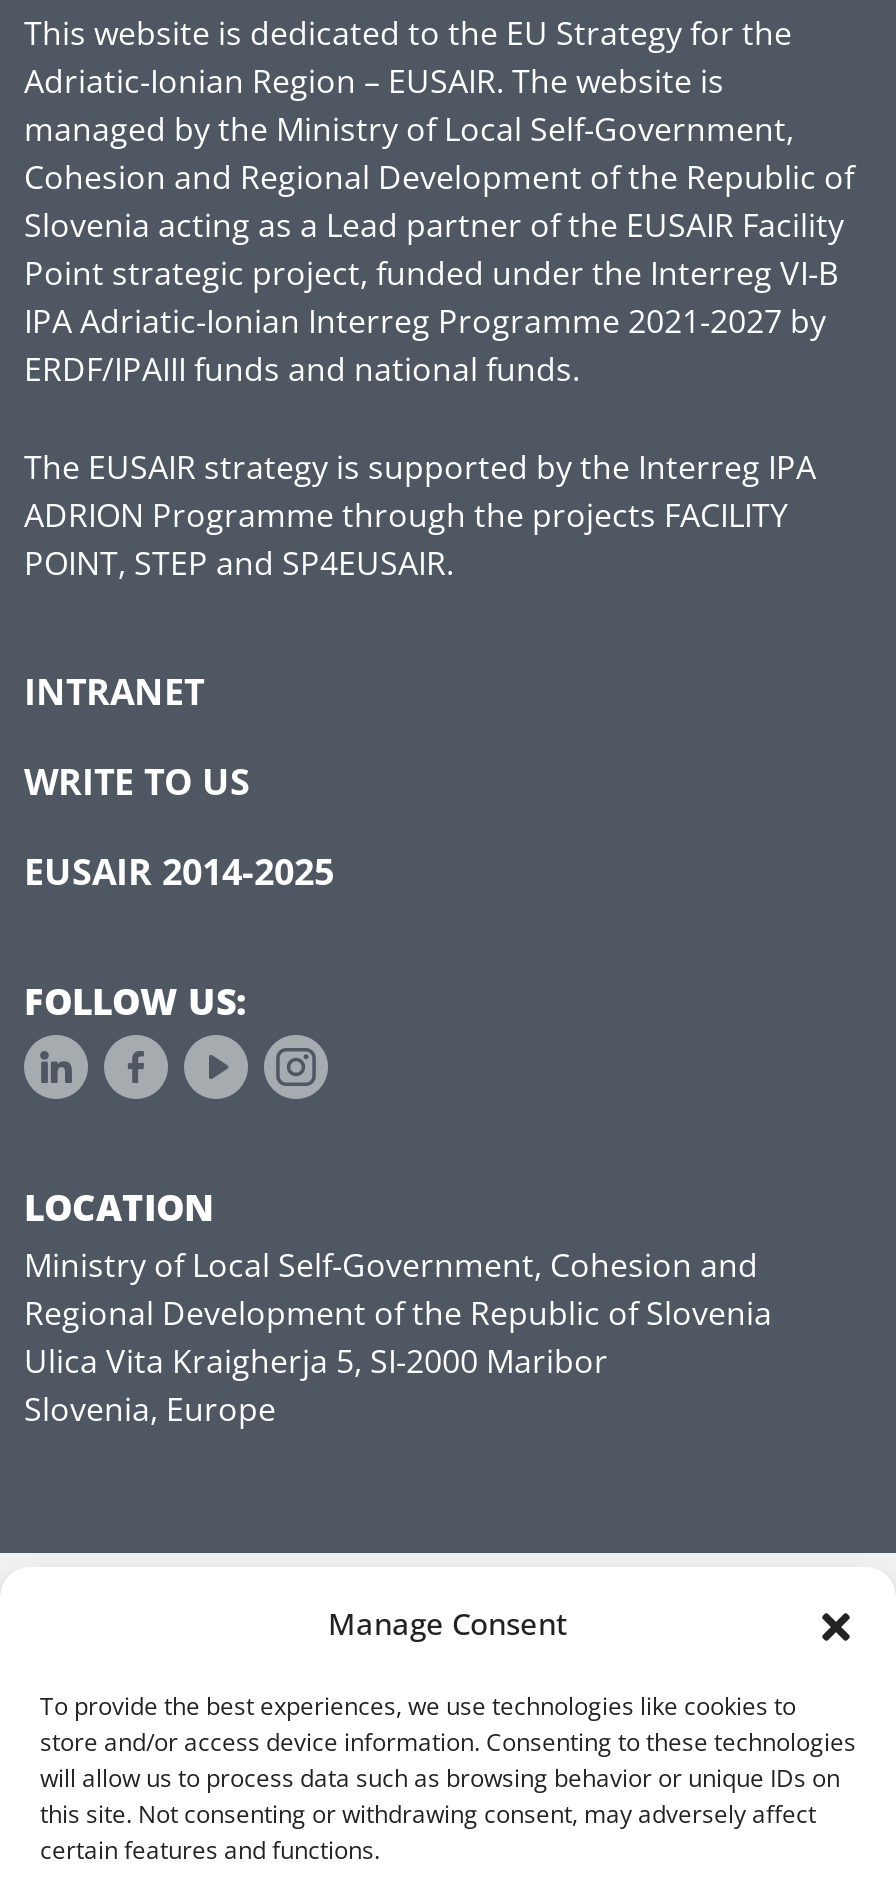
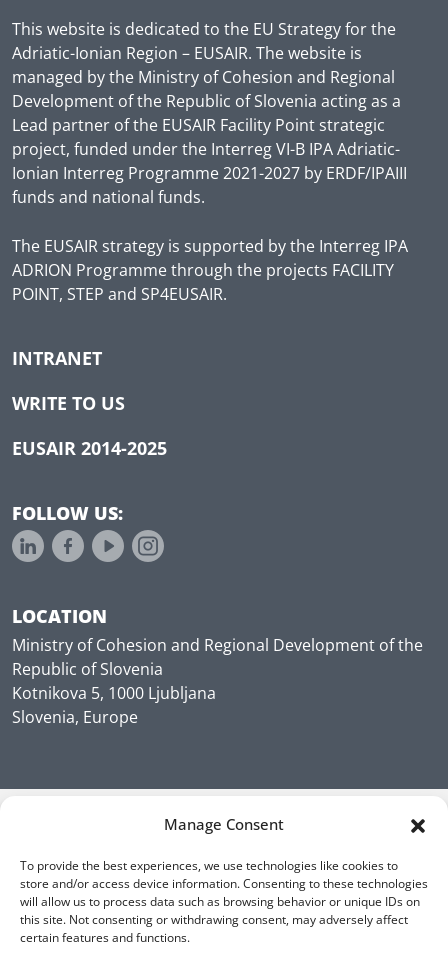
- managed by the Ministry of Local Self-Government,
- Cohesion and Regional Development of the Republic of
- Slovenia acting as a Lead partner of the EUSAIR Facility
- Point strategic project, funded under the Interreg VI-B
- IPA Adriatic-Ionian Interreg Programme 2021-2027 by
- ERDF/IPAIII funds and national funds.
+ managed by the Ministry of Cohesion and Regional
+ Development of the Republic of Slovenia acting as a
+ Lead partner of the EUSAIR Facility Point strategic
+ project, funded under the Interreg VI-B IPA Adriatic-
+ Ionian Interreg Programme 2021-2027 by ERDF/IPAIII
+ funds and national funds.

- Ministry of Local Self-Government, Cohesion and
- Regional Development of the Republic of Slovenia
- Ulica Vita Kraigherja 5, SI-2000 Maribor
+ Ministry of Cohesion and Regional Development of the
+ Republic of Slovenia
+ Kotnikova 5, 1000 Ljubljana
